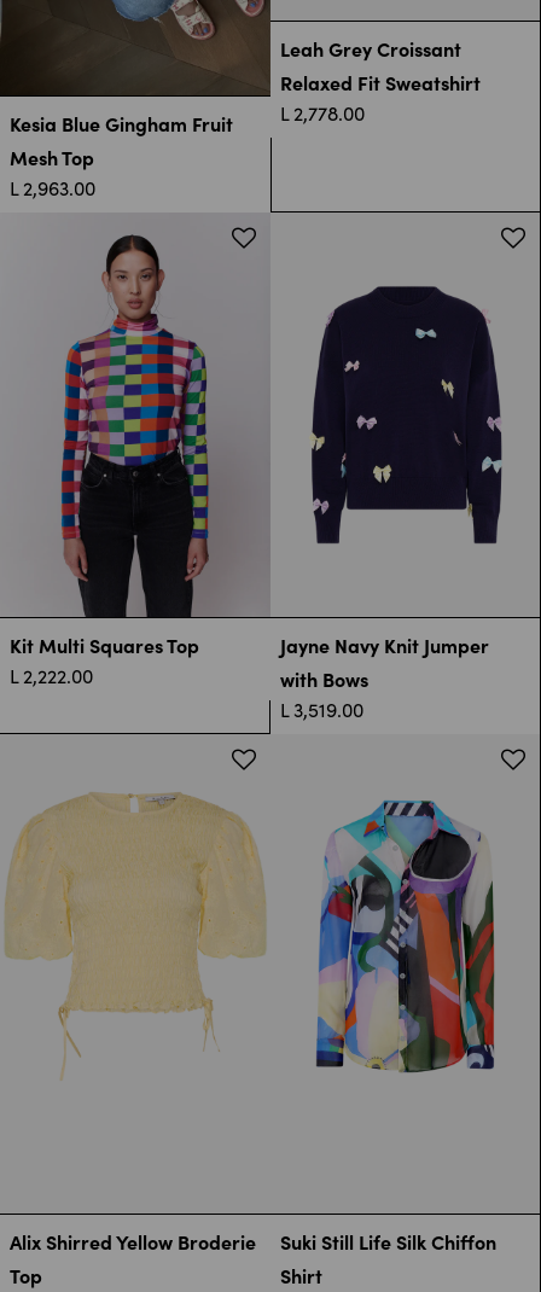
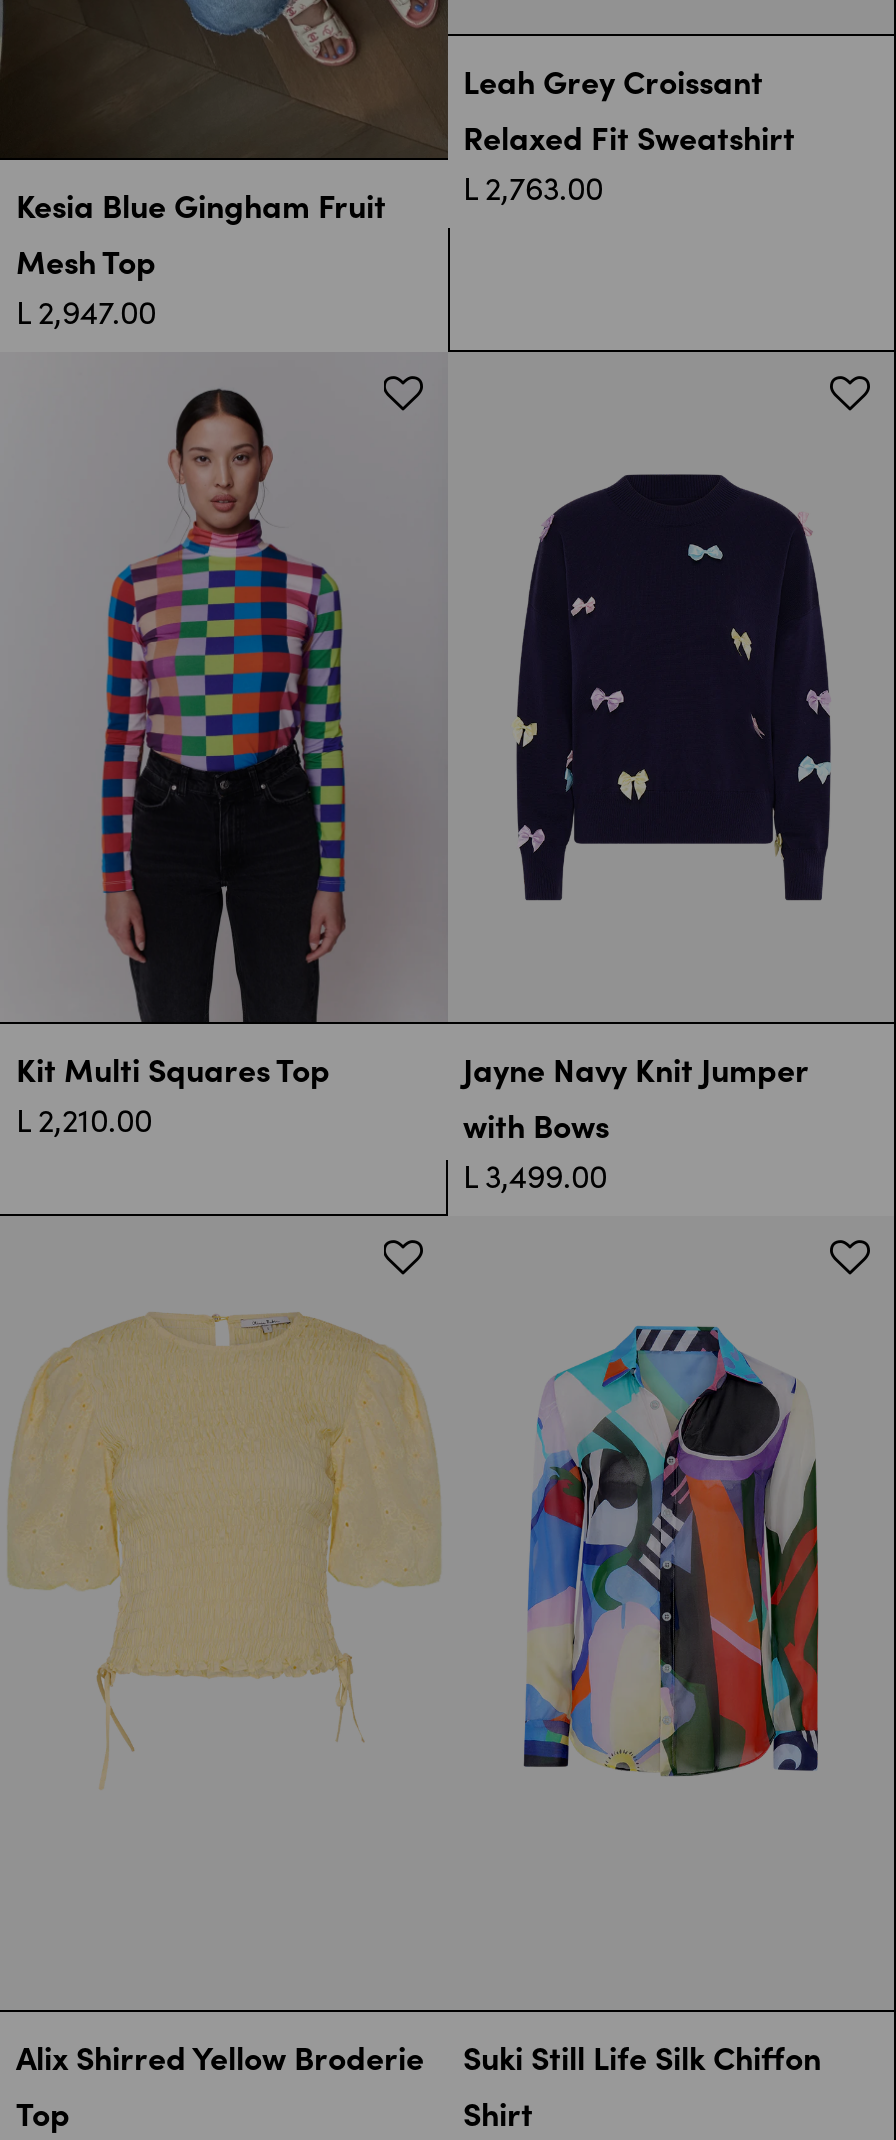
- Kesia Blue Gingham Fruit L 2,778.00
+ Kesia Blue Gingham Fruit L 2,763.00

- L 2,963.00
+ L 2,947.00

- L 2,222.00
+ L 2,210.00

- L 3,519.00
+ L 3,499.00
